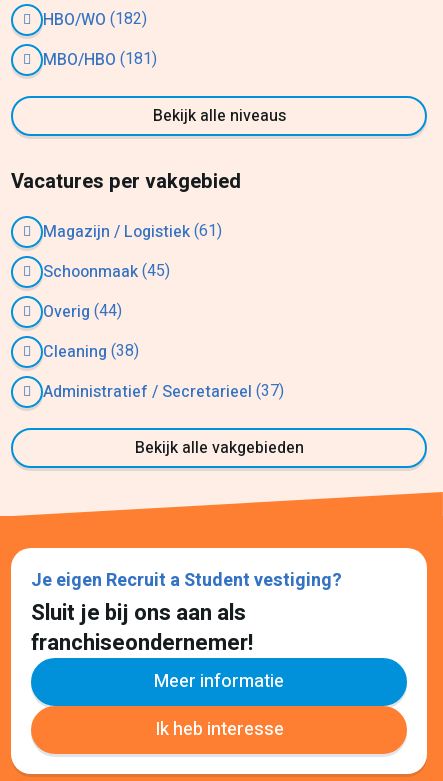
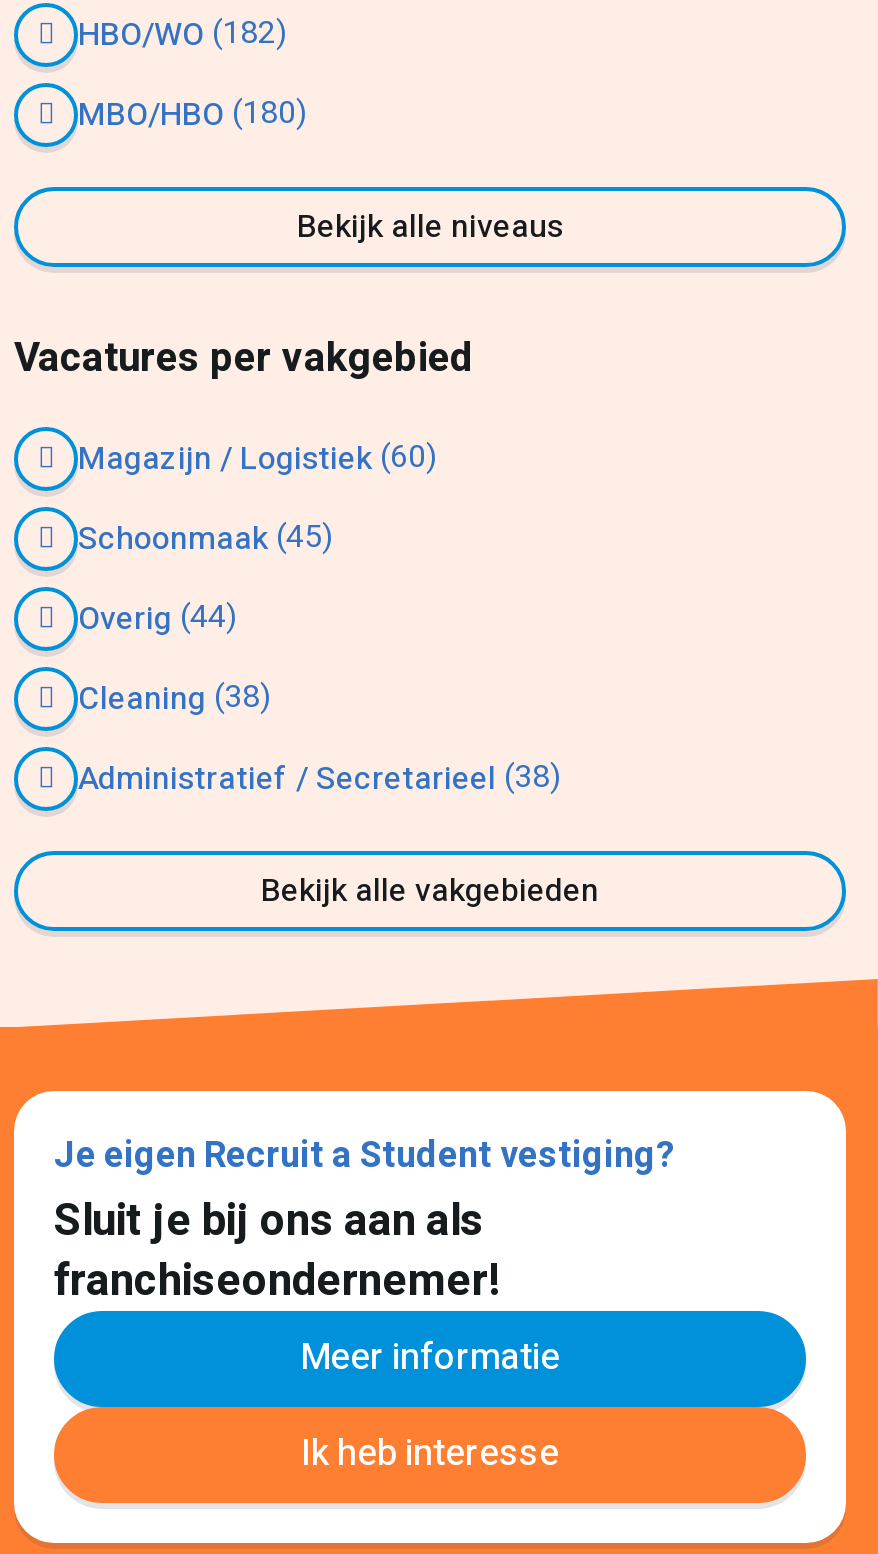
- MBO/HBO (181)
+ MBO/HBO (180)

- Magazijn / Logistiek (61)
+ Magazijn / Logistiek (60)

- Administratief / Secretarieel (37)
+ Administratief / Secretarieel (38)
